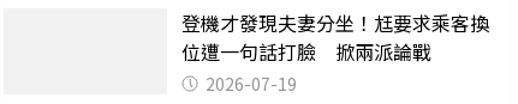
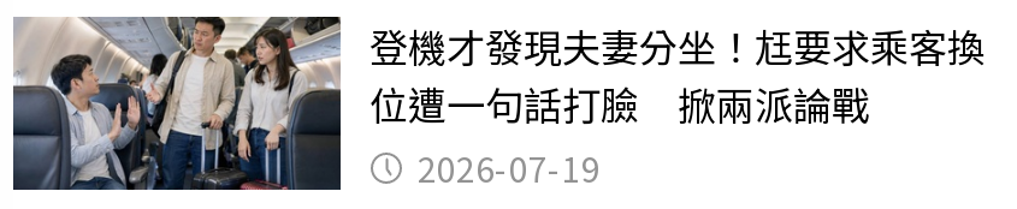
+ [image]
